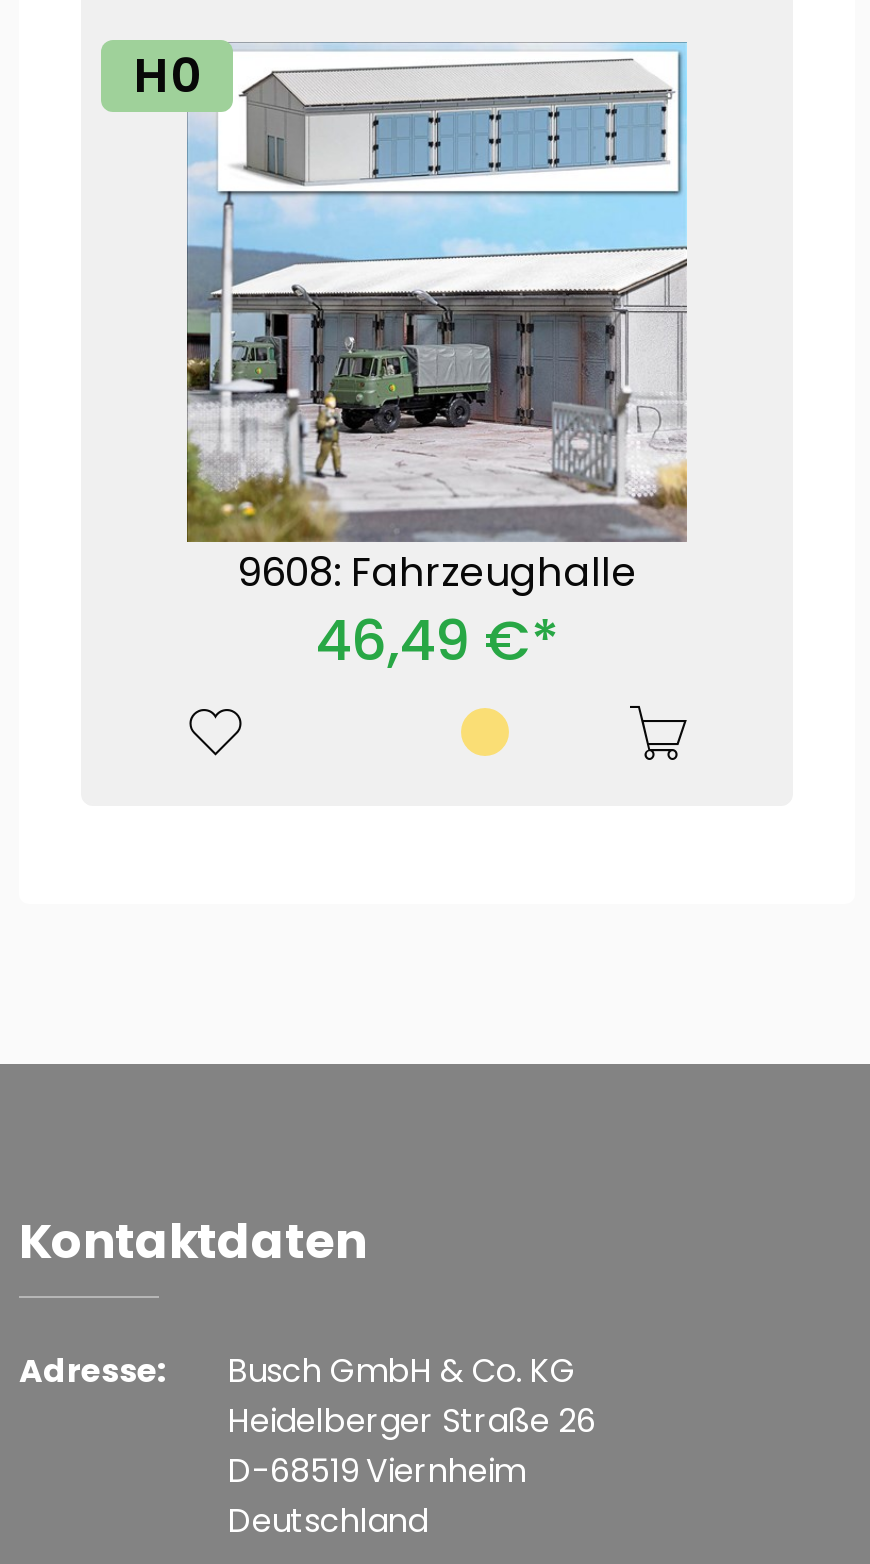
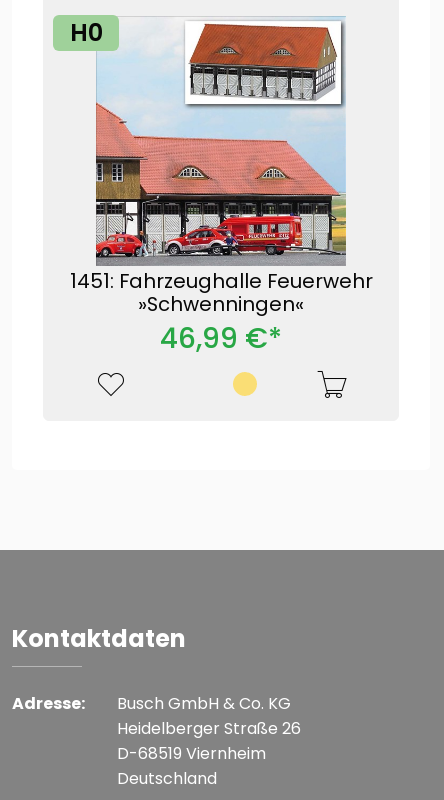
- [image]
- 9608: Fahrzeughalle
- 46,49 €*
+ [image]
+ 1451: Fahrzeughalle Feuerwehr
+ »Schwenningen«
+ 46,99 €*
